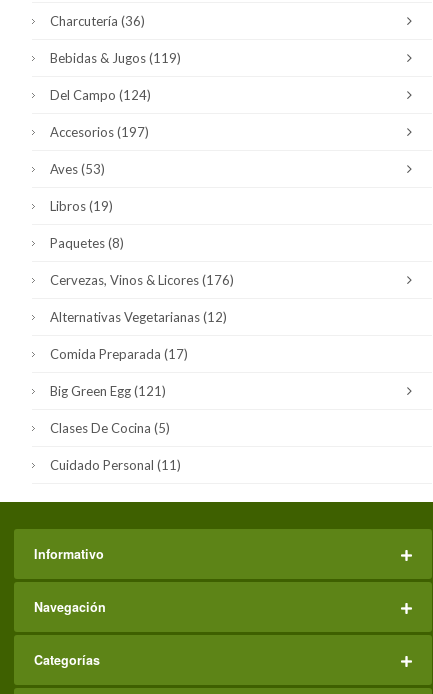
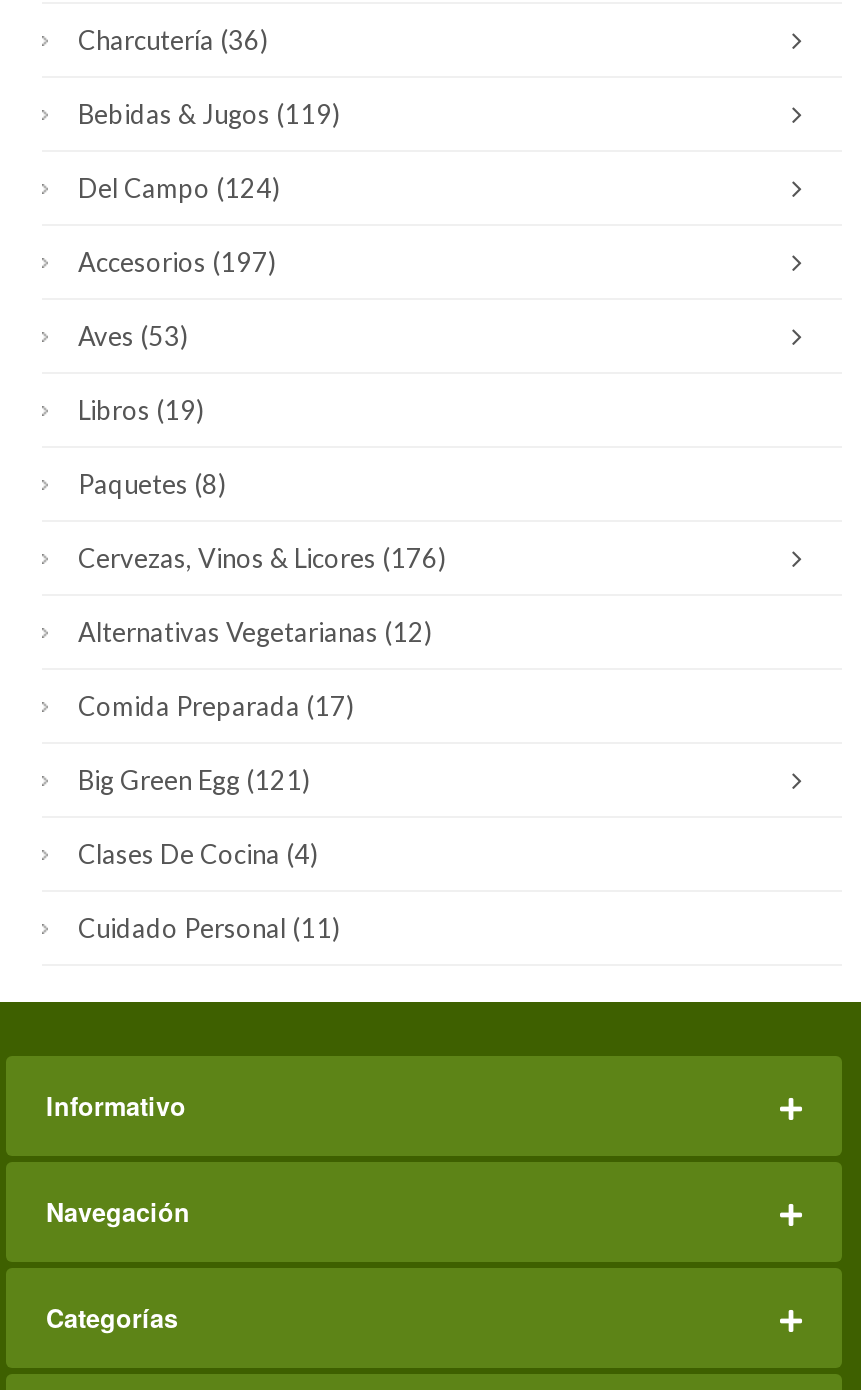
- Clases De Cocina (5)
+ Clases De Cocina (4)
